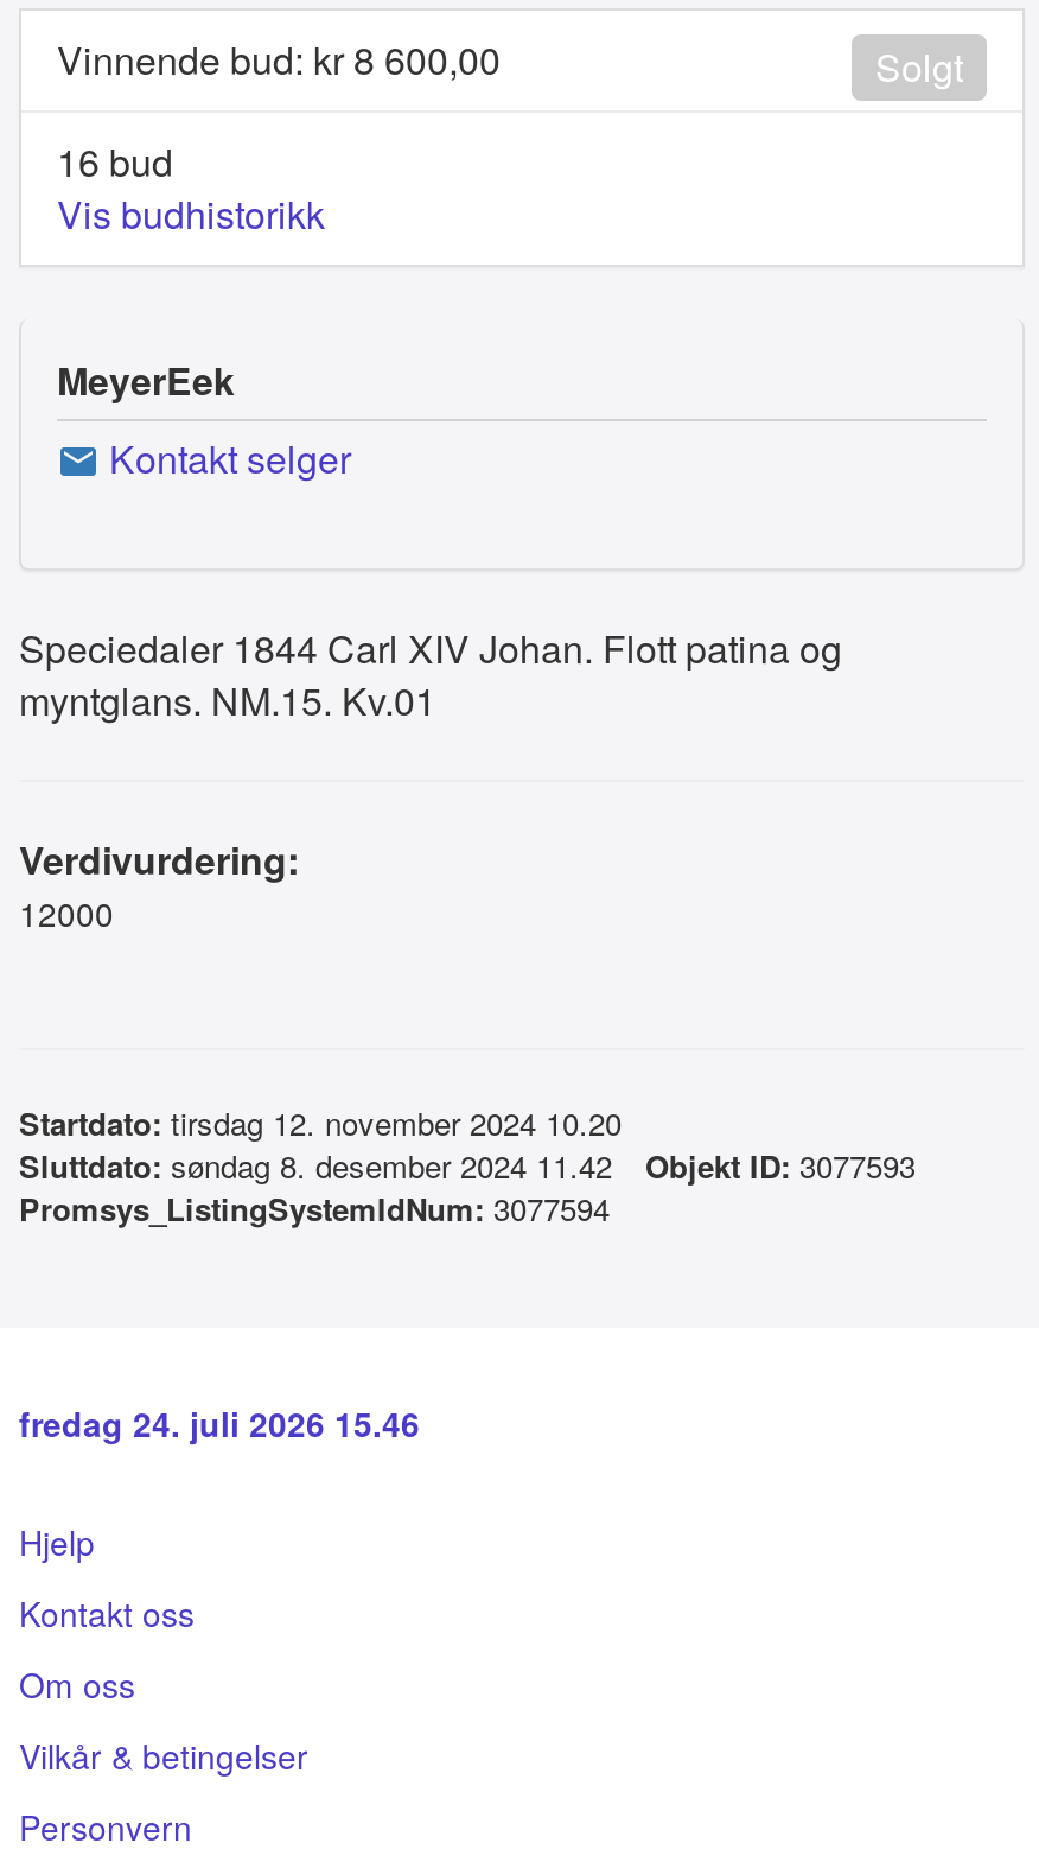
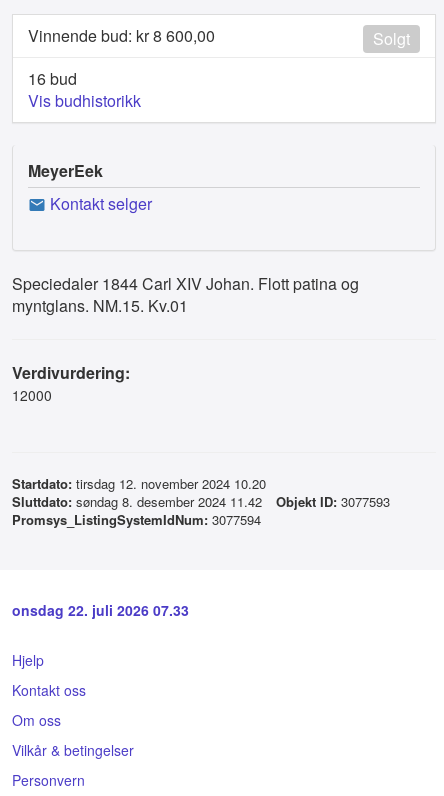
- fredag 24. juli 2026 15.46
+ onsdag 22. juli 2026 07.33
